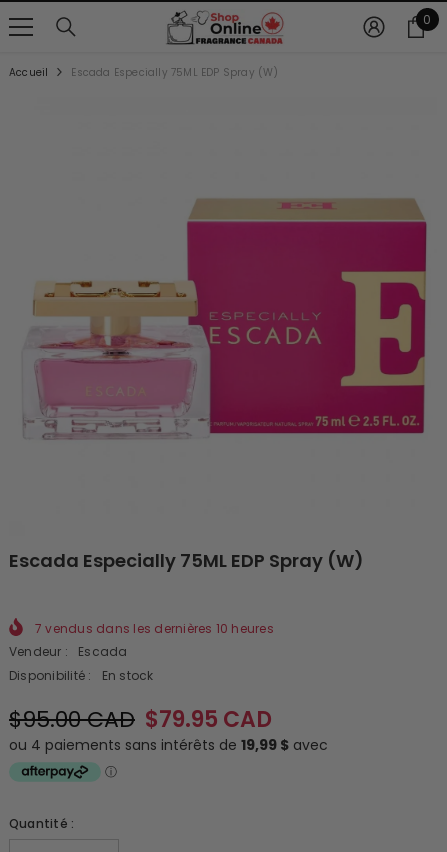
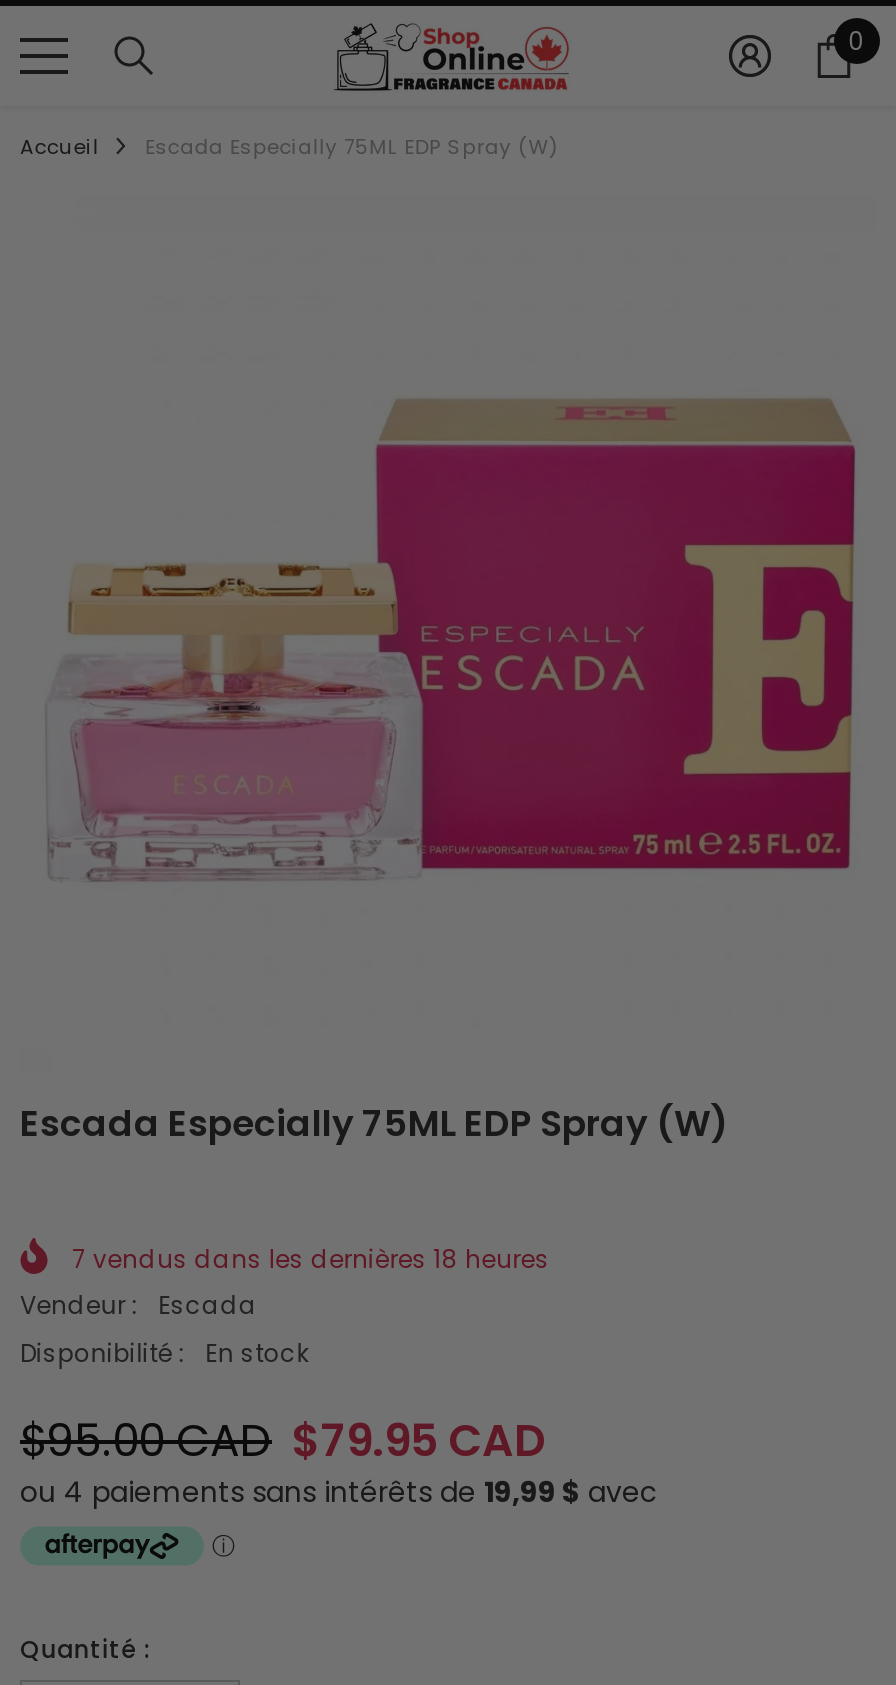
- 7 vendus dans les dernières 10 heures
+ 7 vendus dans les dernières 18 heures
